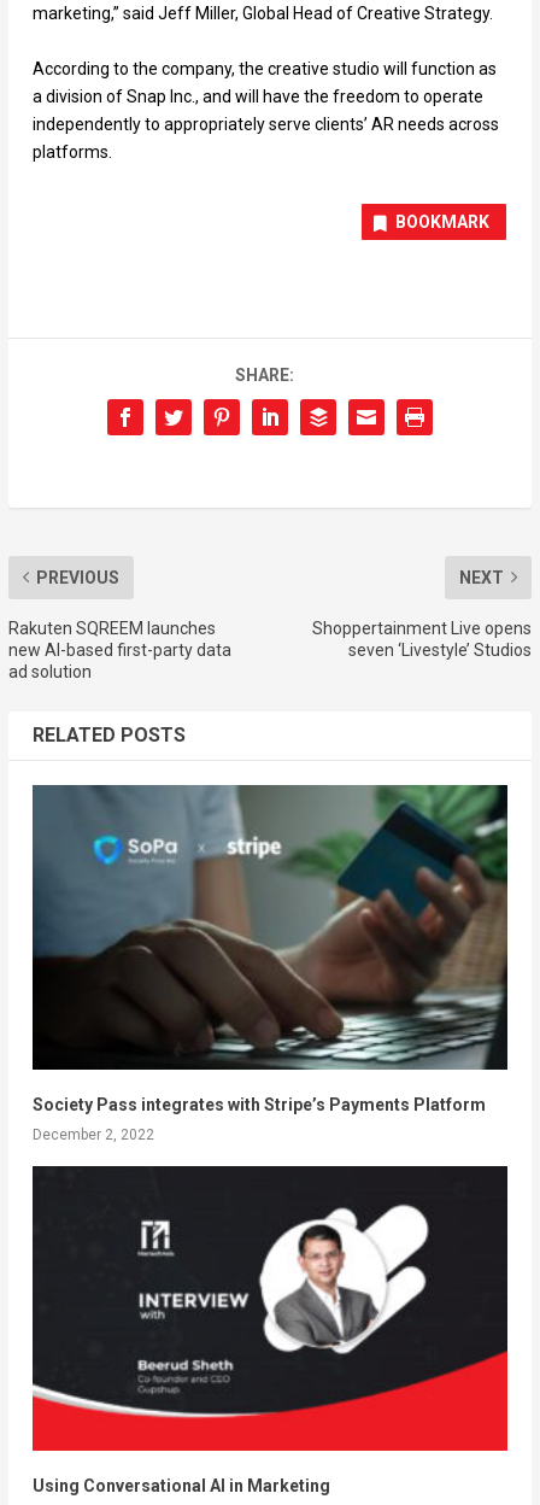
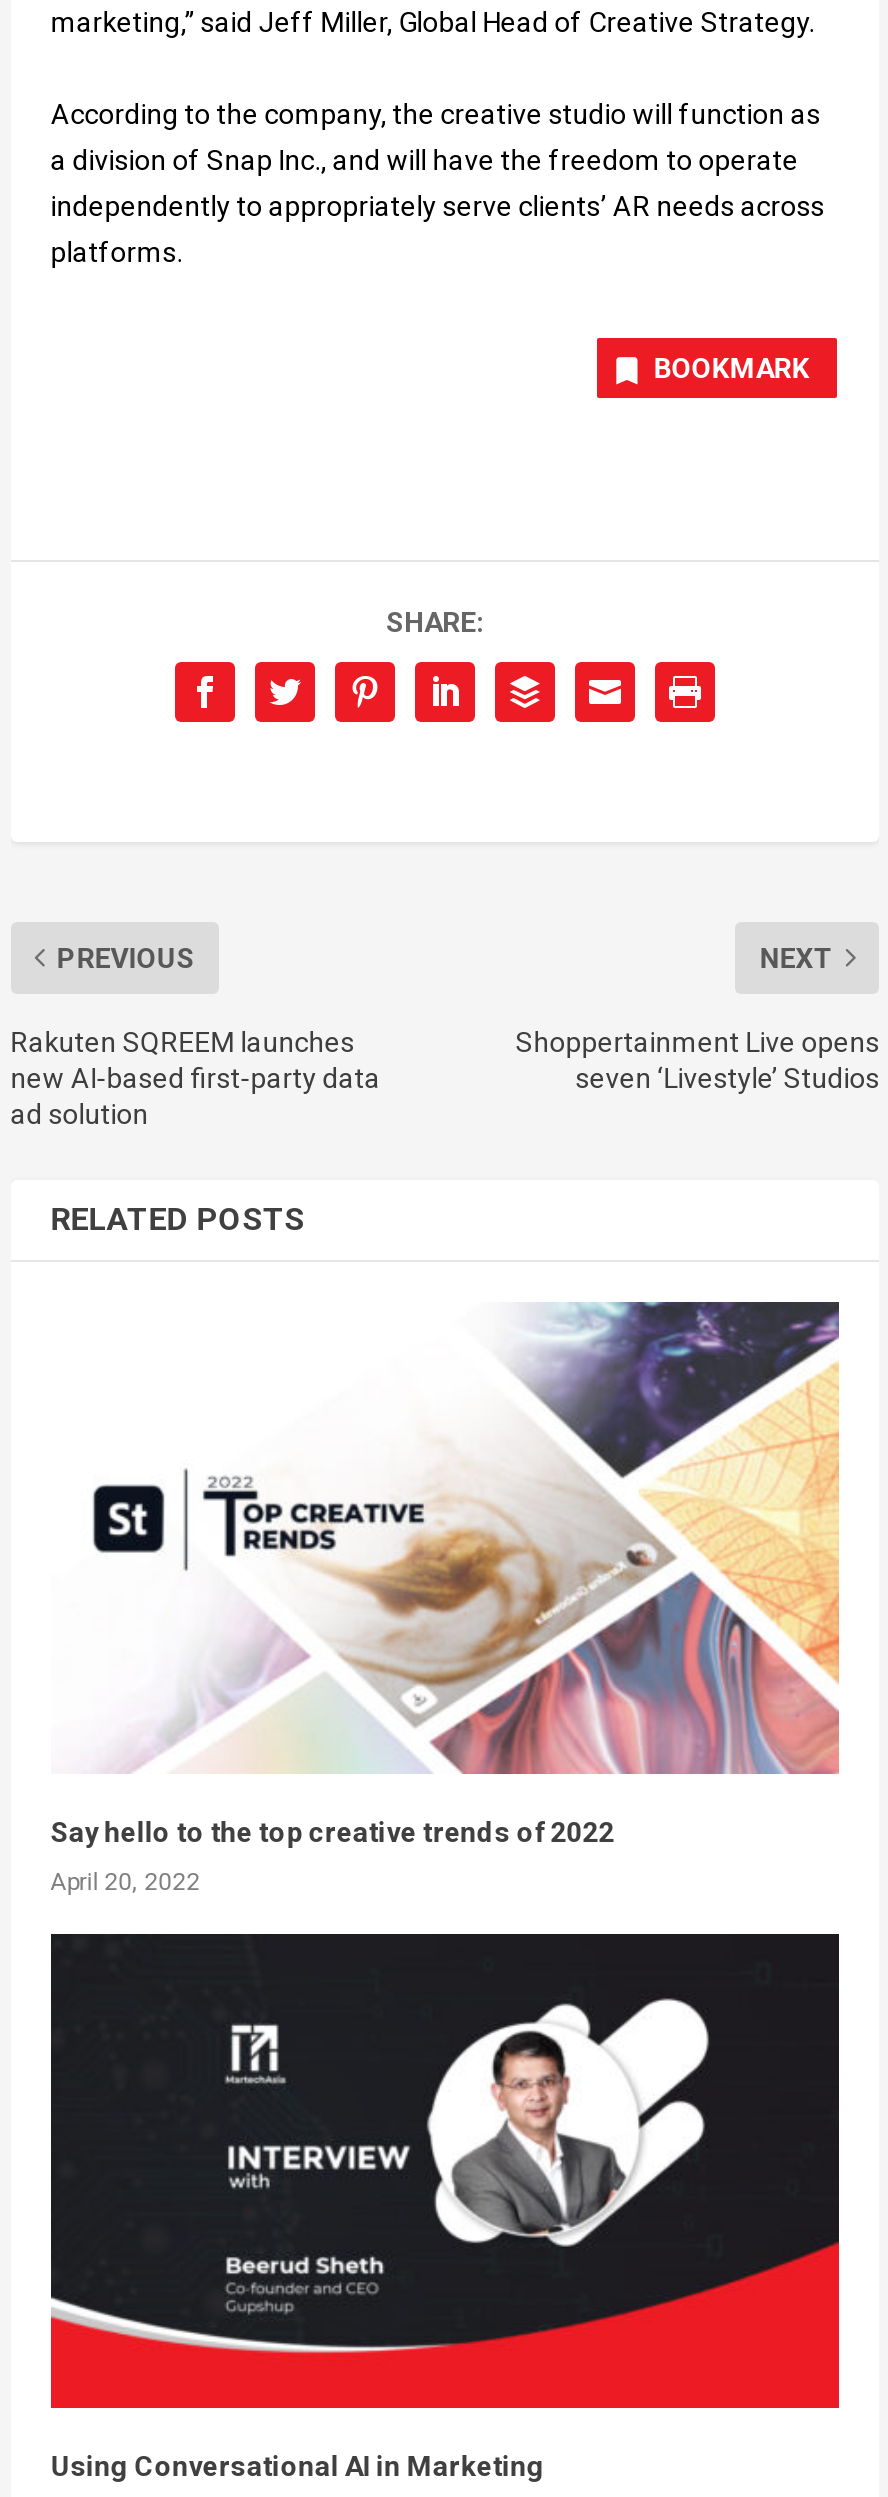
- [image]
- Society Pass integrates with Stripe’s Payments Platform
+ [image]
+ Say hello to the top creative trends of 2022

- December 2, 2022
+ April 20, 2022
